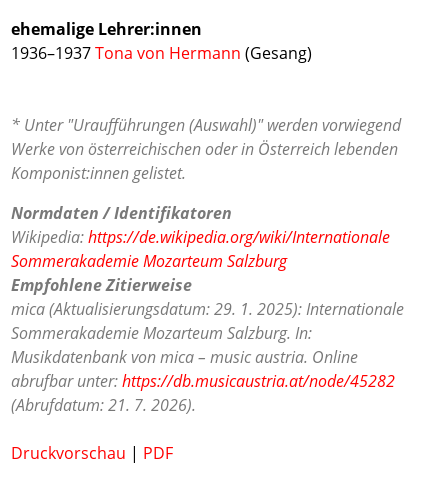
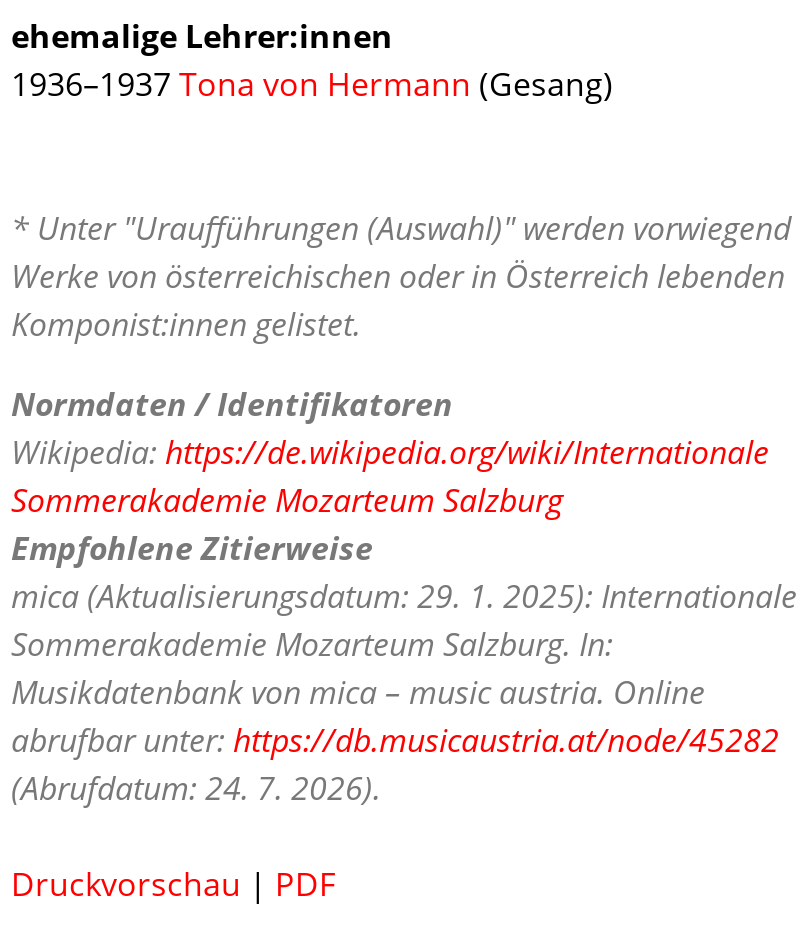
- (Abrufdatum: 21. 7. 2026).
+ (Abrufdatum: 24. 7. 2026).
